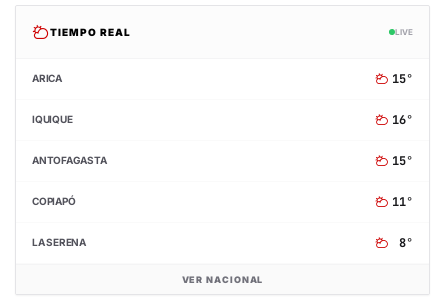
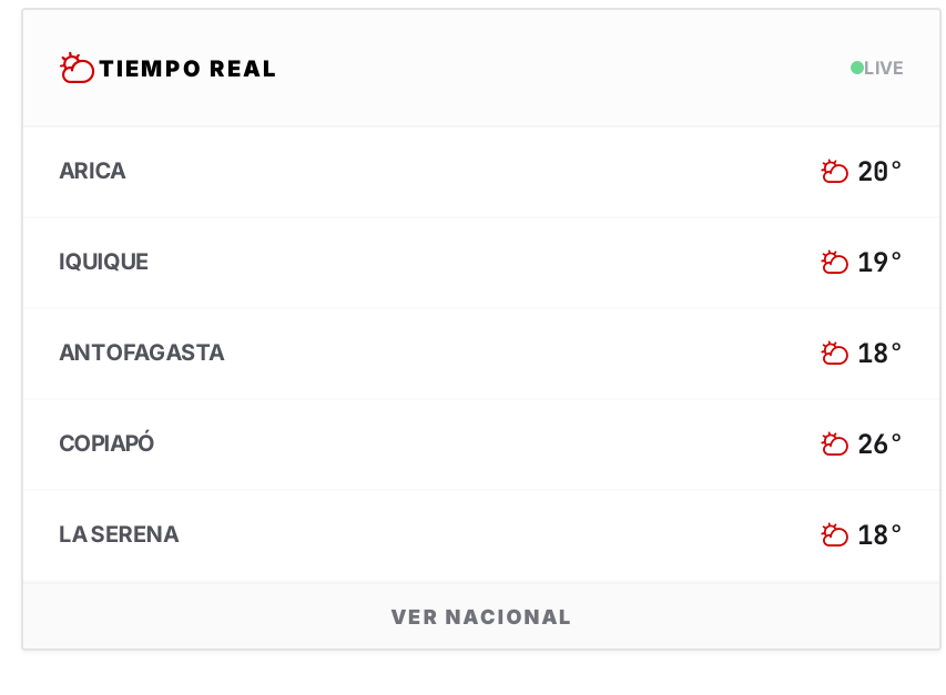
- 15°
+ 20°

- 16°
+ 19°

- 15°
+ 18°

- 11°
+ 26°

- 8°
+ 18°
